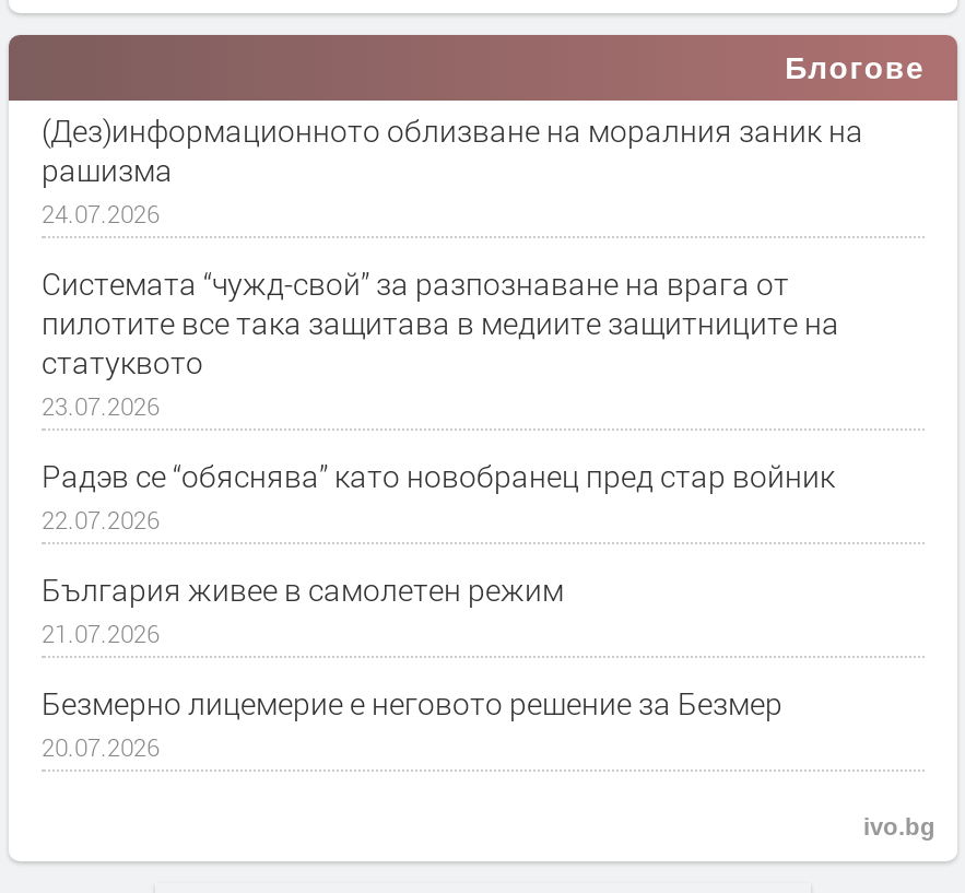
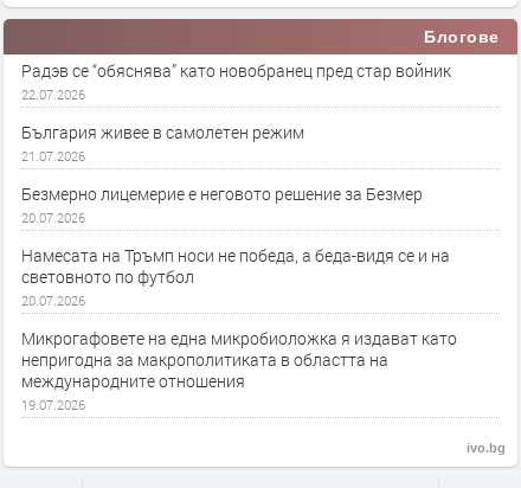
- (Дез)информационното облизване на моралния заник на
- рашизма
- 24.07.2026
- Системата “чужд-свой” за разпознаване на врага от
- пилотите все така защитава в медиите защитниците на
- статуквото
- 23.07.2026

moved up: Радэв се “обяснява” като новобранец пред стар войник | 22.07.2026 | България живее в самолетен режим | 21.07.2026 | Безмерно лицемерие е неговото решение за Безмер | 20.07.2026

+ Намесата на Тръмп носи не победа, а беда-видя се и на
+ световното по футбол
+ 20.07.2026
+ Микрогафовете на една микробиоложка я издават като
+ непригодна за макрополитиката в областта на
+ международните отношения
+ 19.07.2026
